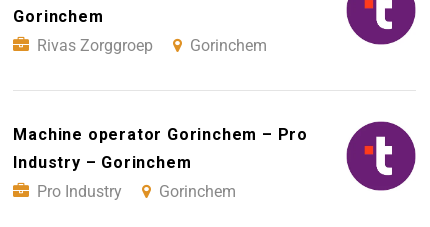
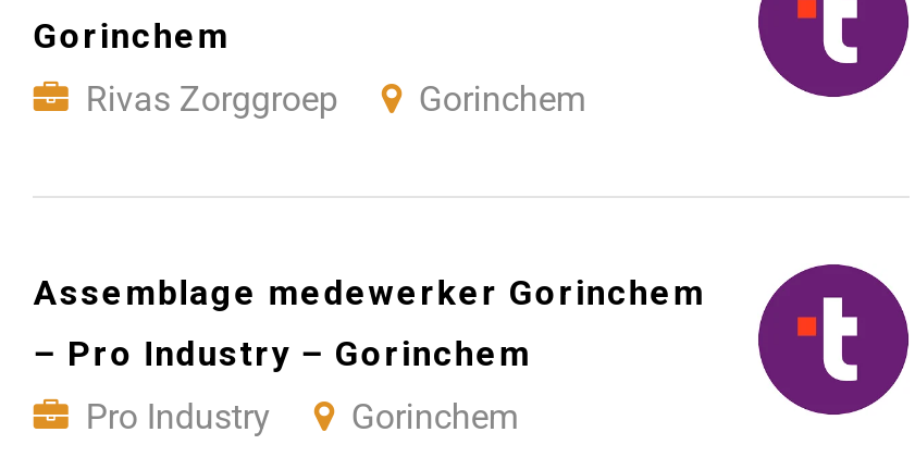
- Machine operator Gorinchem – Pro
+ Assemblage medewerker Gorinchem

- Industry – Gorinchem
+ – Pro Industry – Gorinchem
